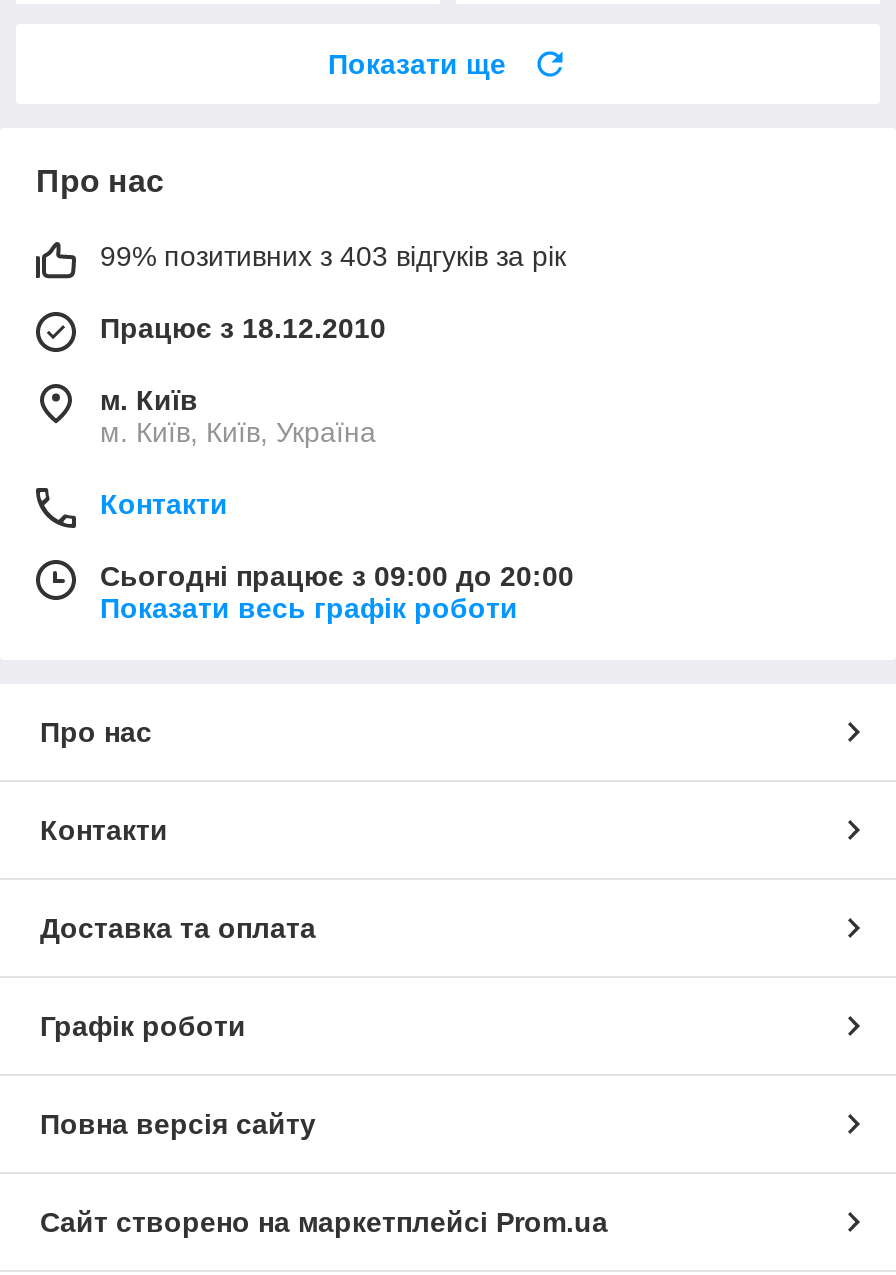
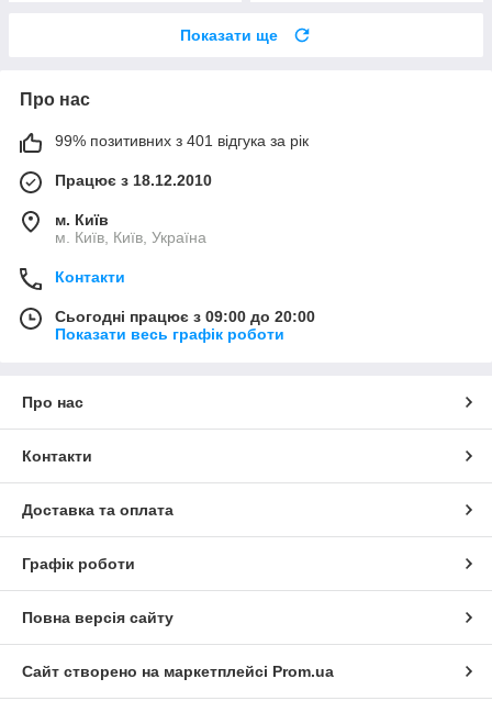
- 99% позитивних з 403 відгуків за рік
+ 99% позитивних з 401 відгука за рік
